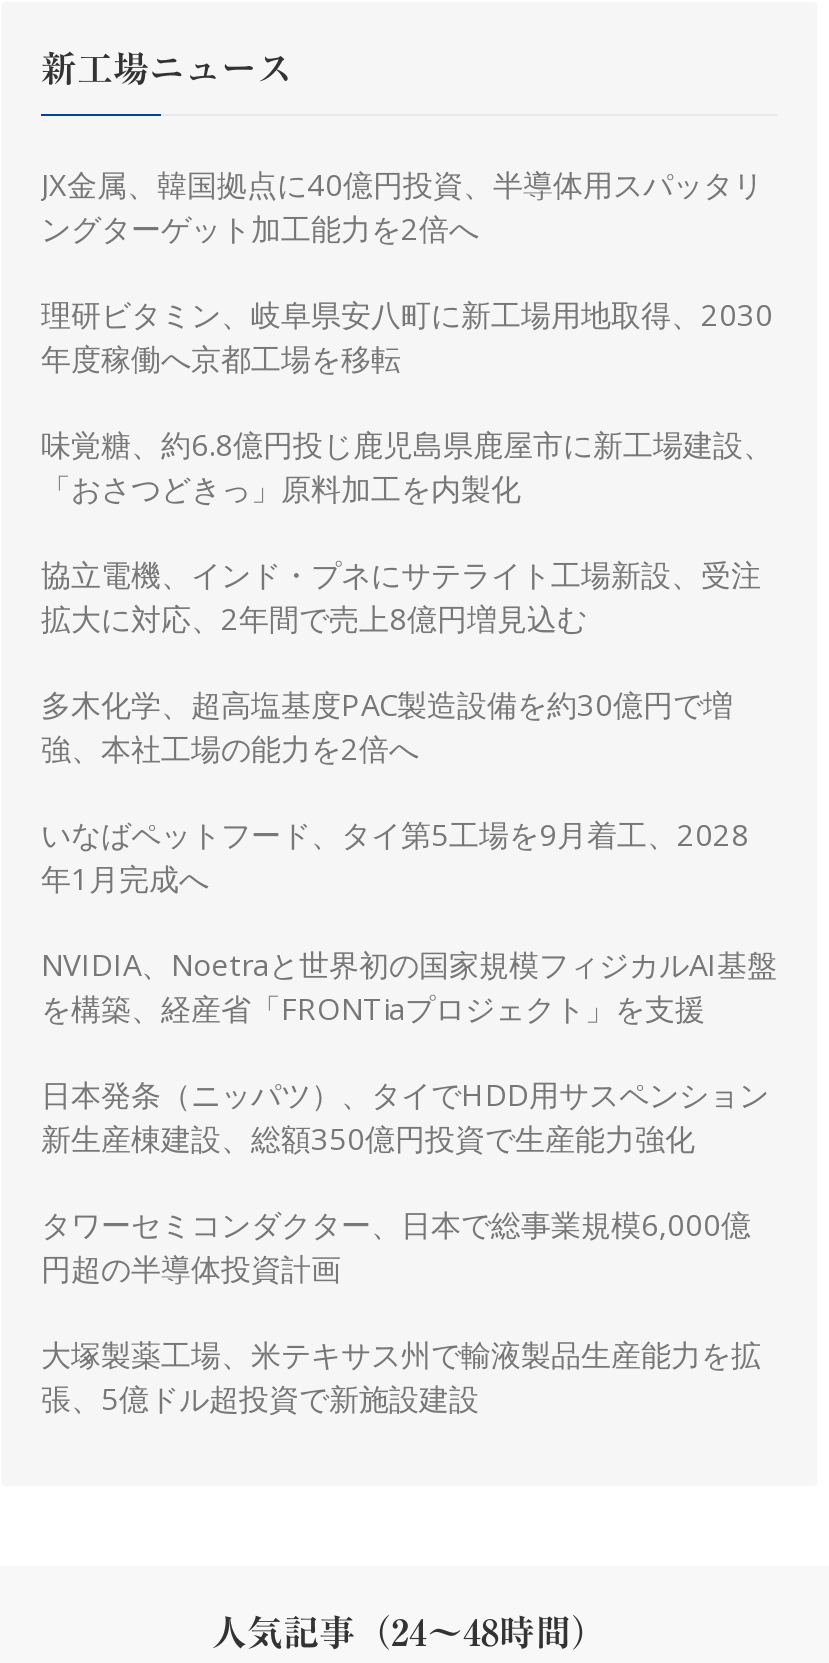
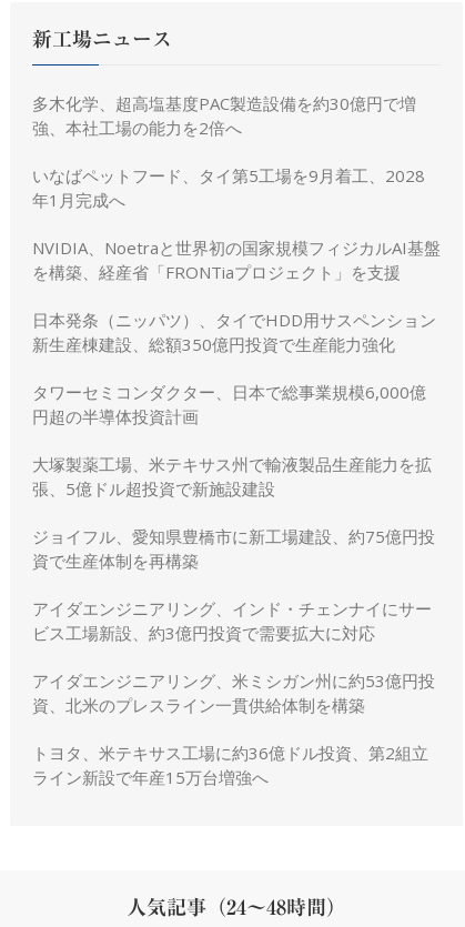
- JX金属、韓国拠点に40億円投資、半導体用スパッタリ
- ングターゲット加工能力を2倍へ
- 理研ビタミン、岐阜県安八町に新工場用地取得、2030
- 年度稼働へ京都工場を移転
- 味覚糖、約6.8億円投じ鹿児島県鹿屋市に新工場建設、
- 「おさつどきっ」原料加工を内製化
- 協立電機、インド・プネにサテライト工場新設、受注
- 拡大に対応、2年間で売上8億円増見込む

moved up: 多木化学、超高塩基度PAC製造設備を約30億円で増 | 強、本社工場の能力を2倍へ | いなばペットフード、タイ第5工場を9月着工、2028 | ... | 大塚製薬工場、米テキサス州で輸液製品生産能力を拡 | 張、5億ドル超投資で新施設建設

+ ジョイフル、愛知県豊橋市に新工場建設、約75億円投
+ 資で生産体制を再構築
+ アイダエンジニアリング、インド・チェンナイにサー
+ ビス工場新設、約3億円投資で需要拡大に対応
+ アイダエンジニアリング、米ミシガン州に約53億円投
+ 資、北米のプレスライン一貫供給体制を構築
+ トヨタ、米テキサス工場に約36億ドル投資、第2組立
+ ライン新設で年産15万台増強へ
